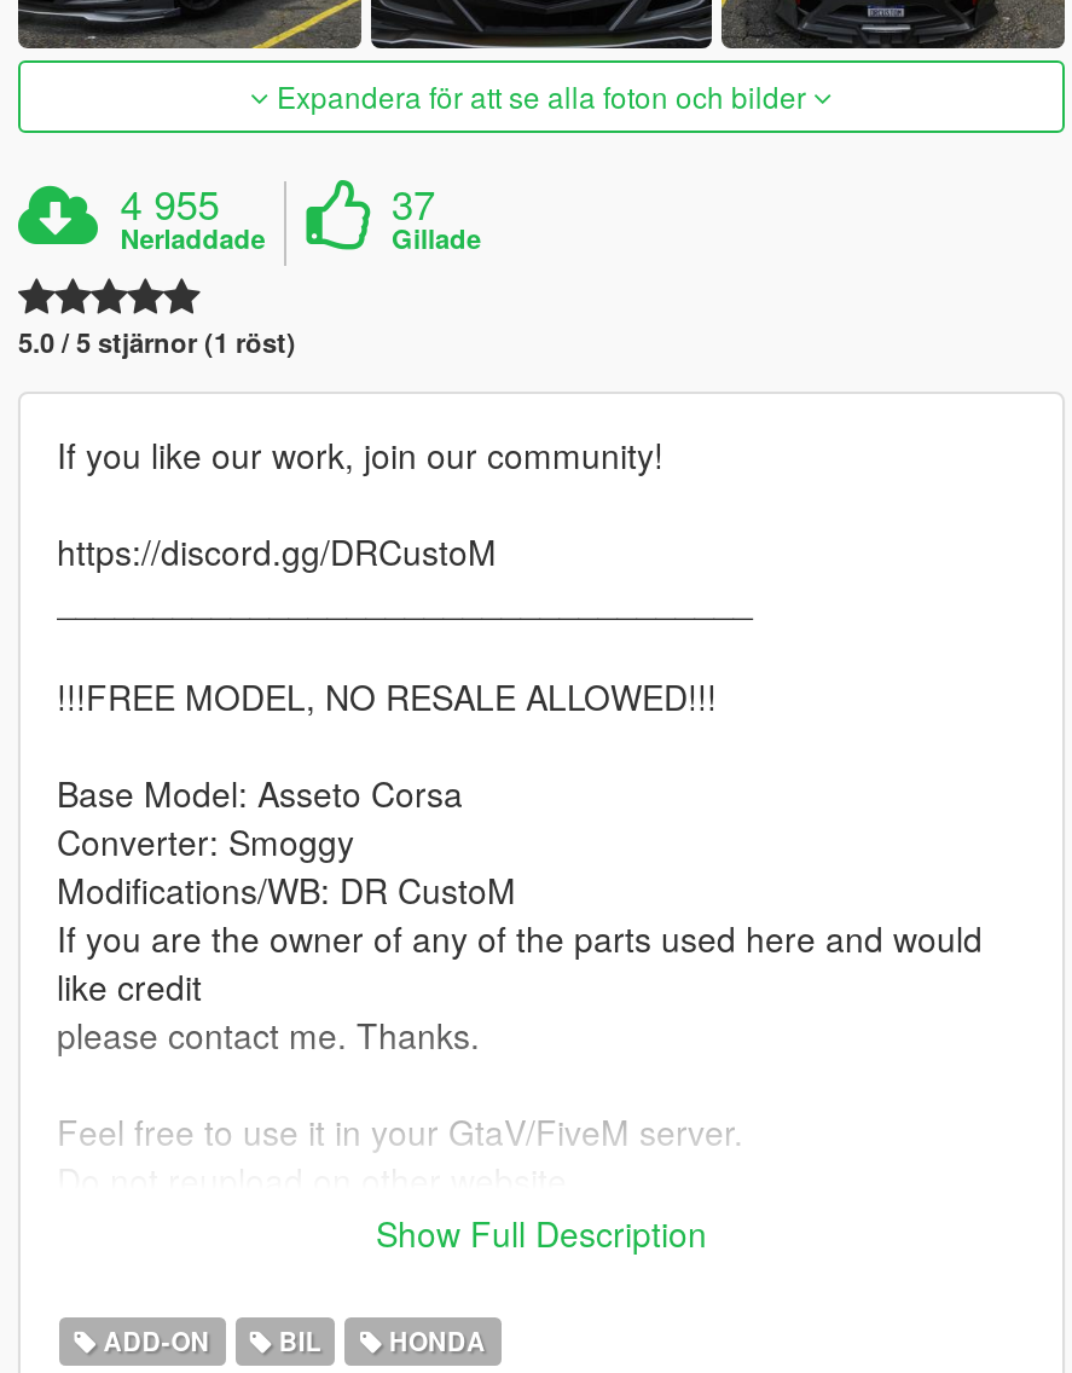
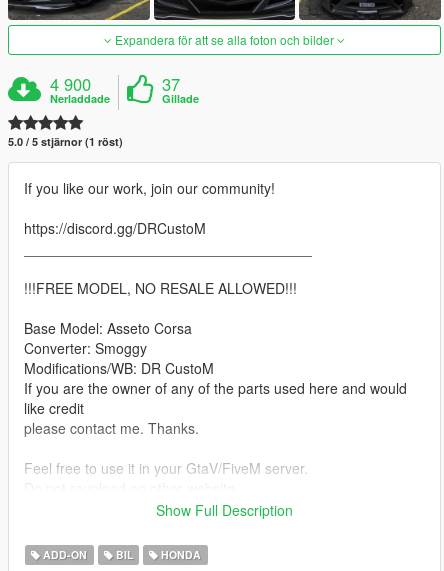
- 4 955
+ 4 900
